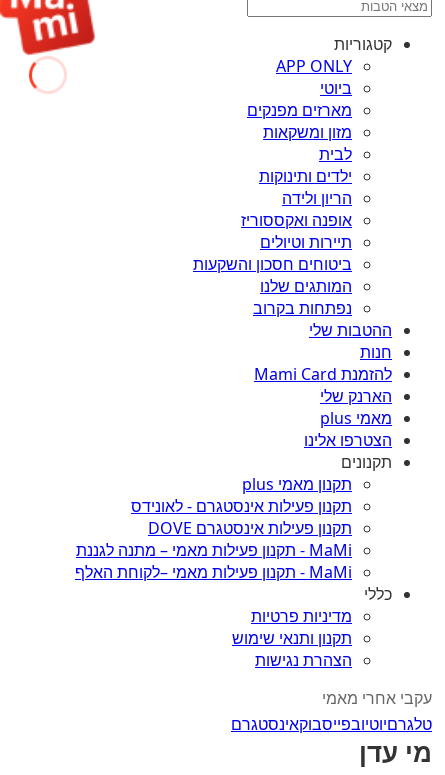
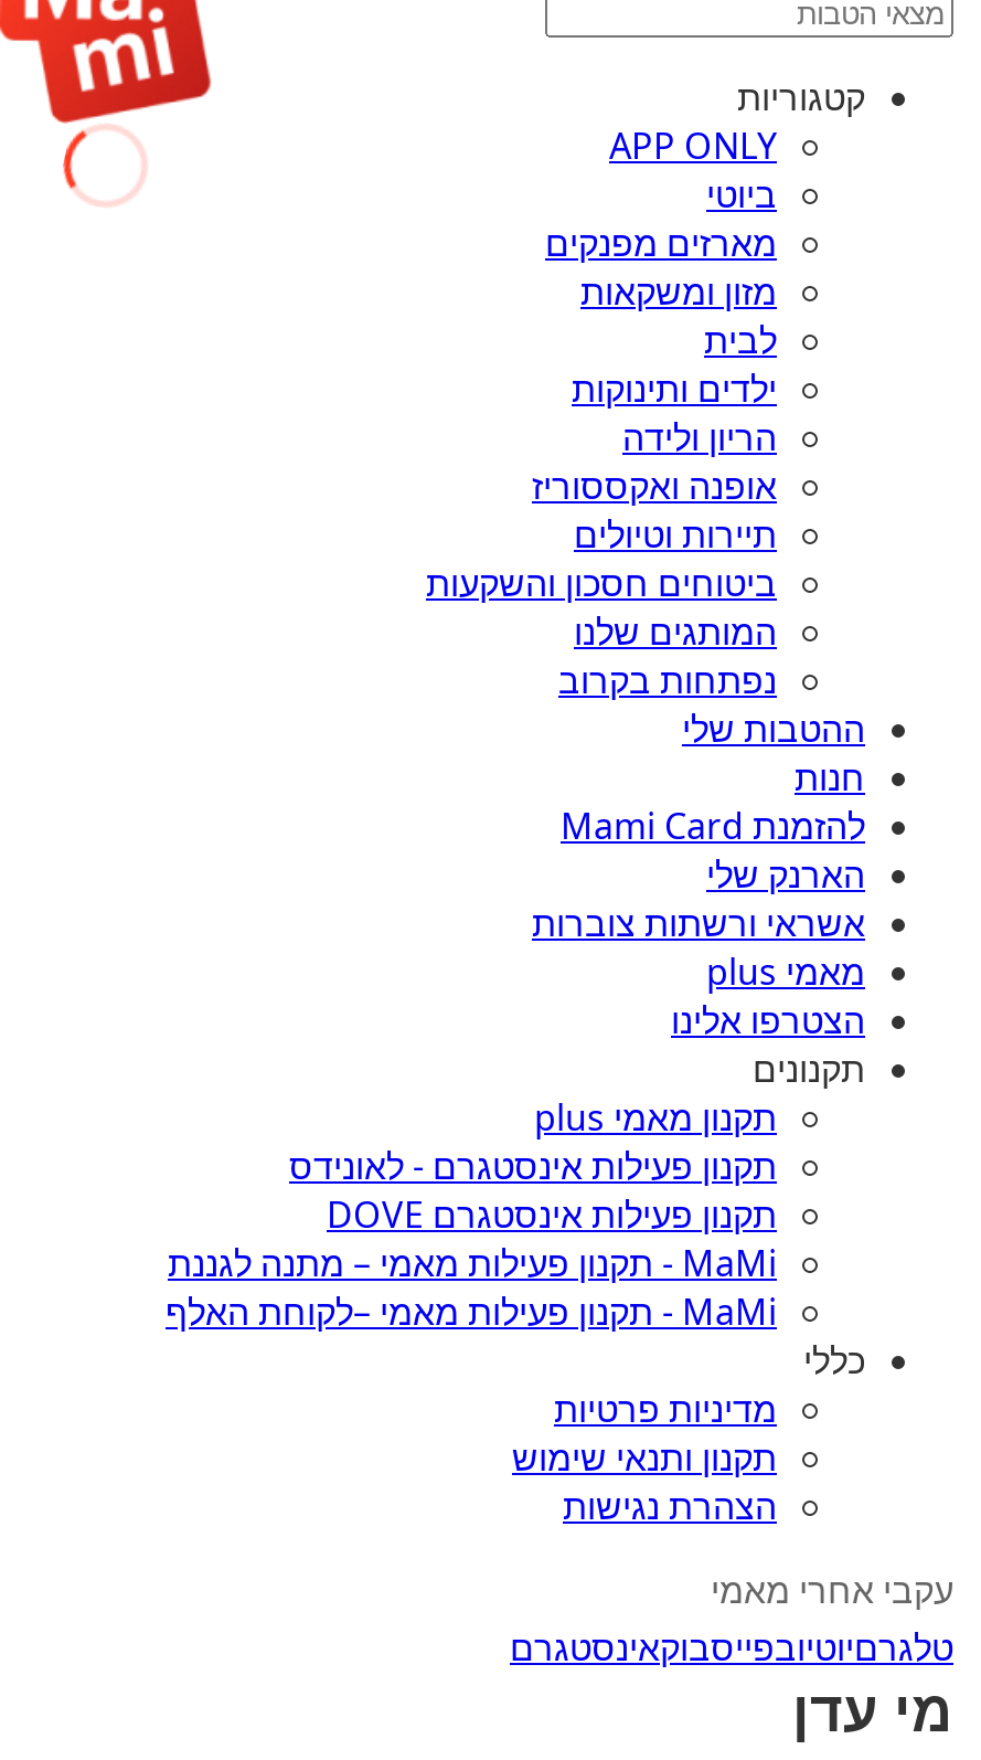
+ אשראי ורשתות צוברות
